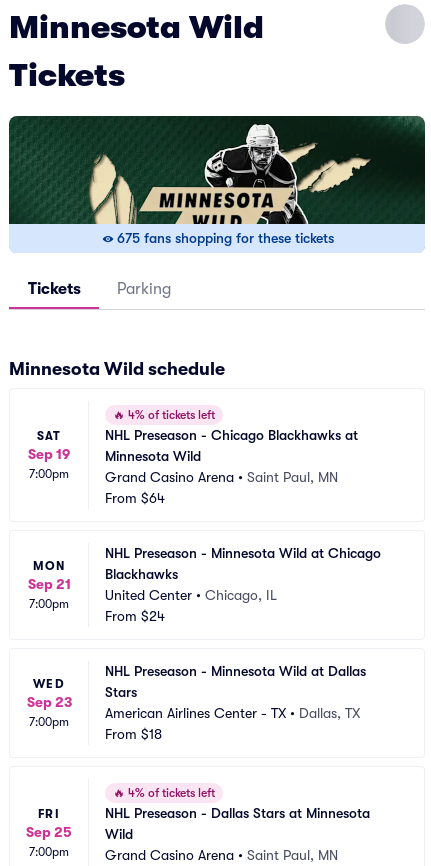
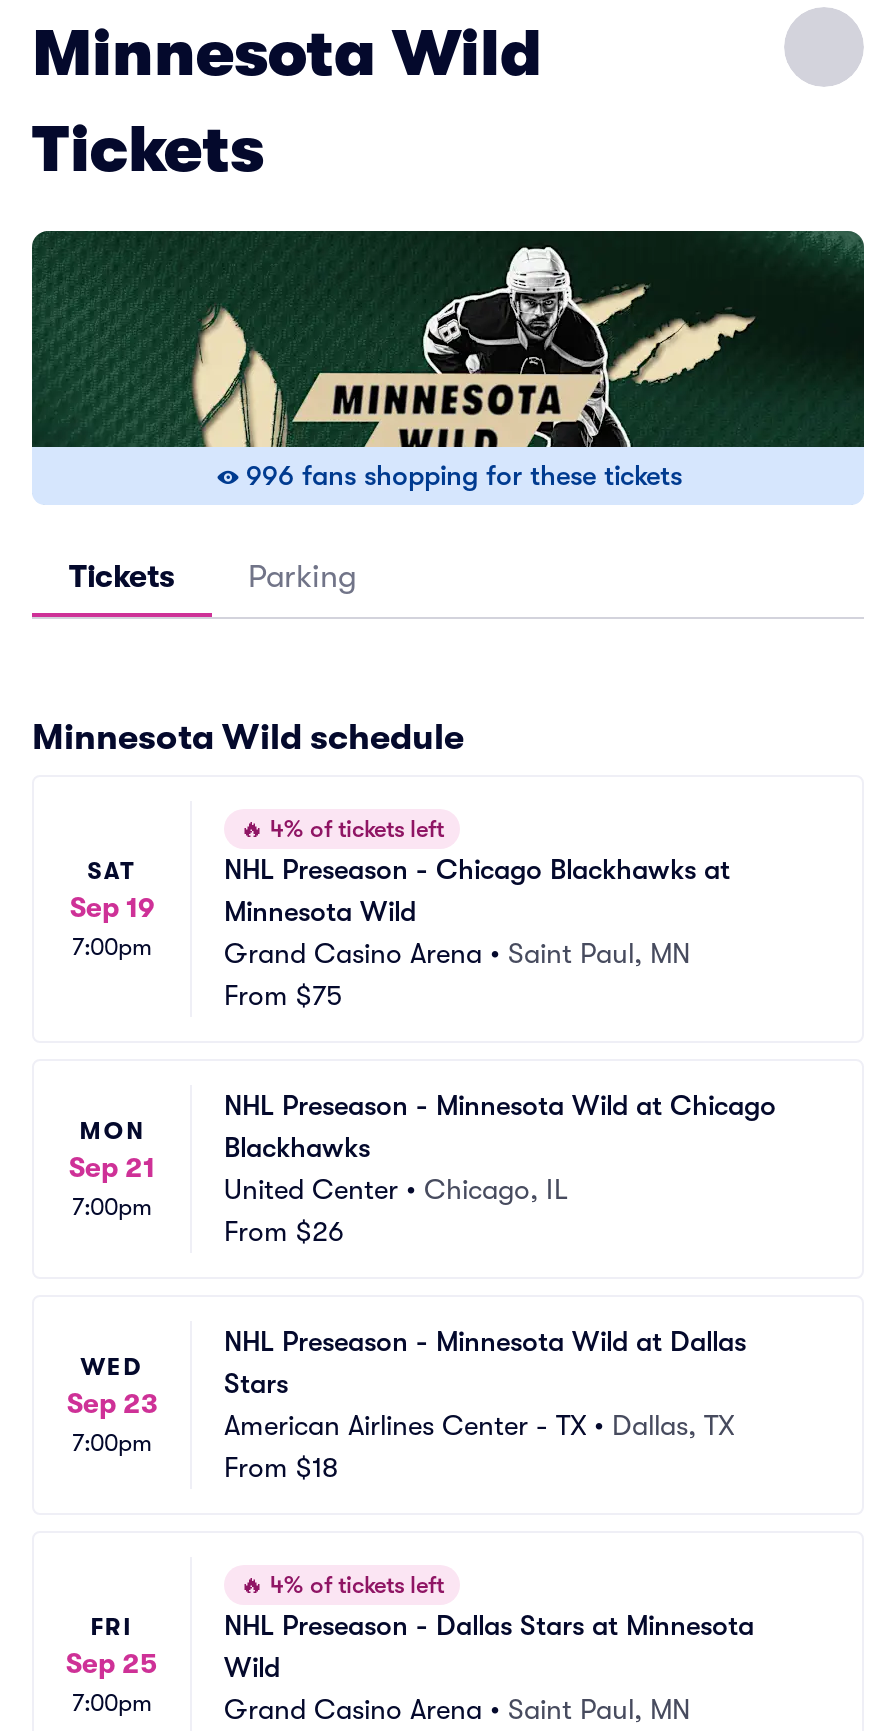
- 675 fans shopping for these tickets
+ 996 fans shopping for these tickets

- From $64
+ From $75

- From $24
+ From $26
